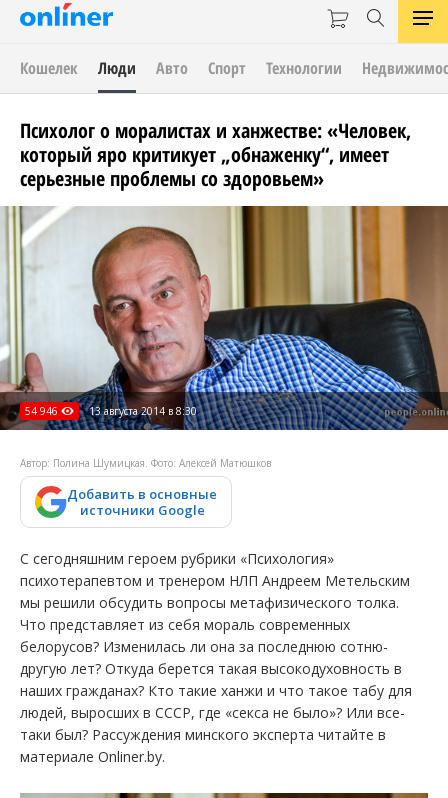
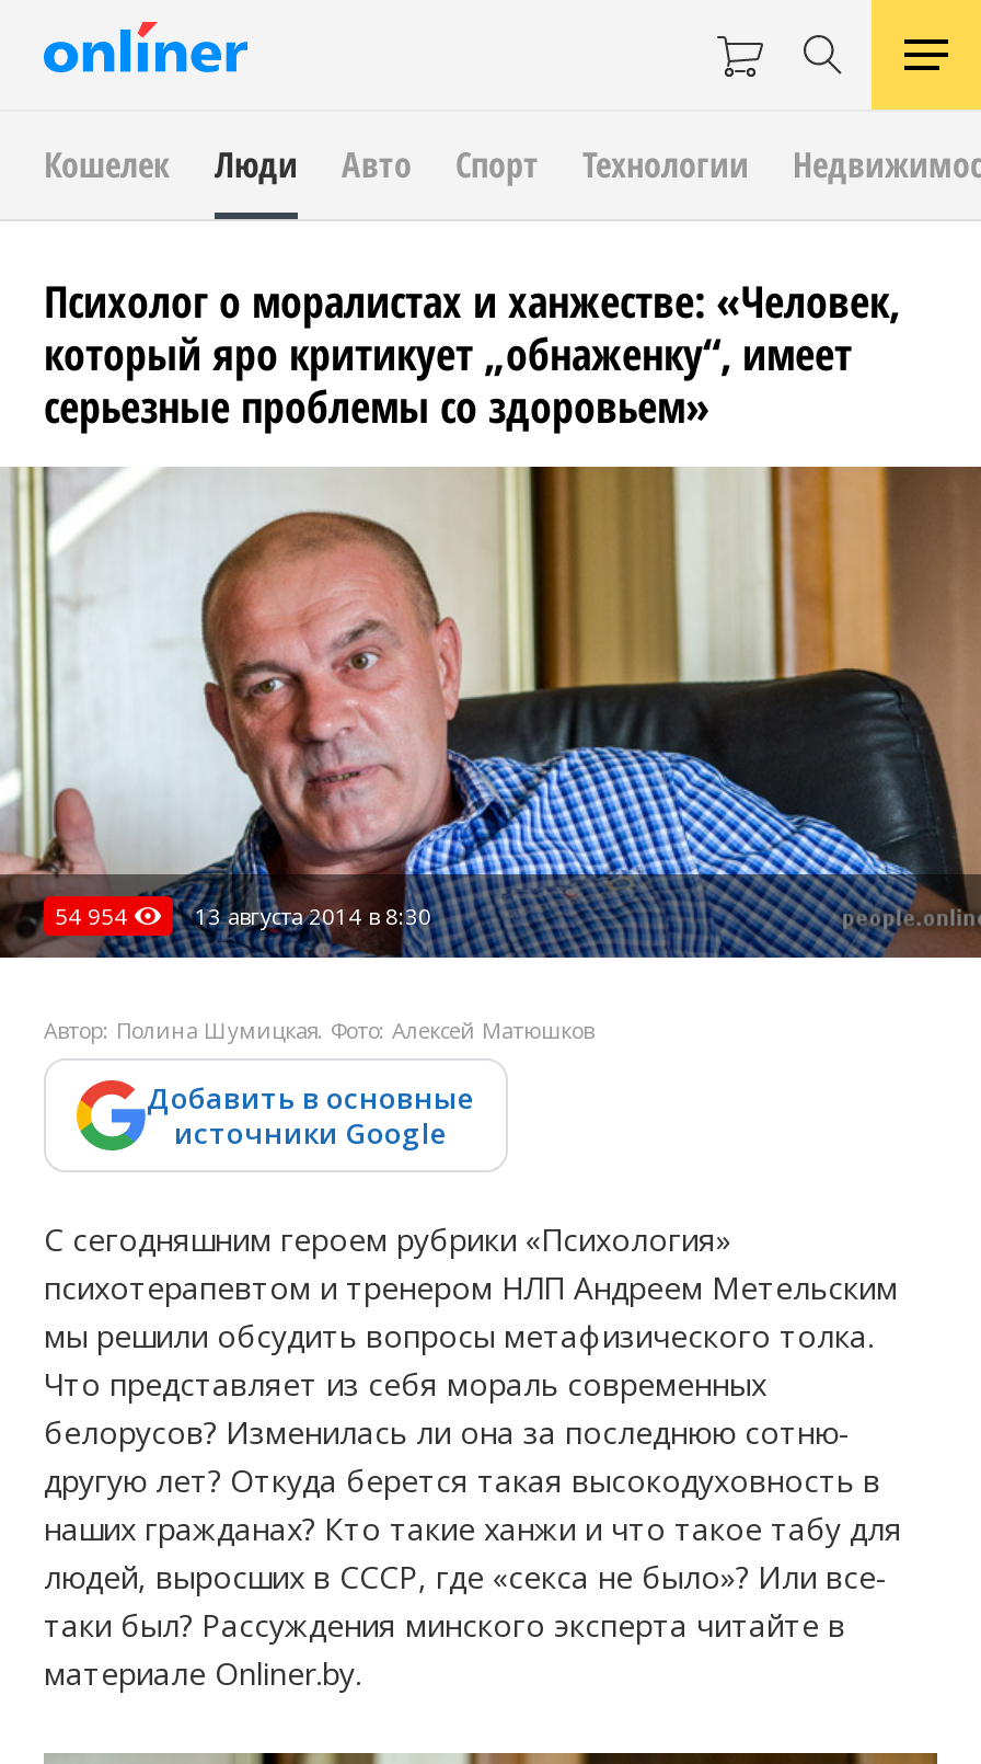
- 54 946 13 августа 2014 в 8:30
+ 54 954 13 августа 2014 в 8:30
